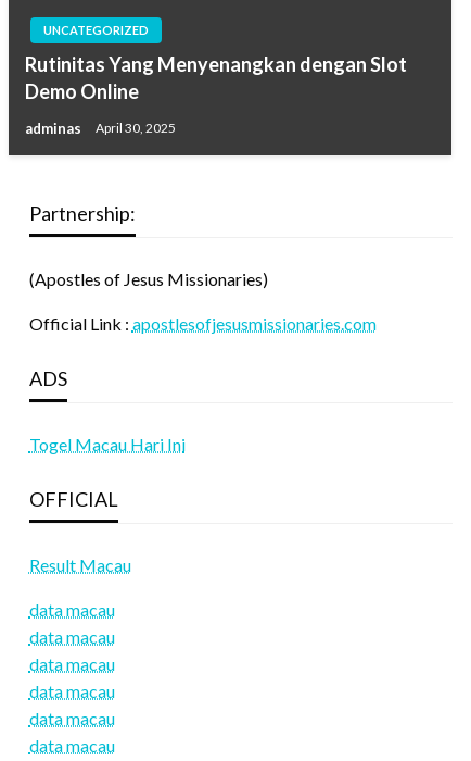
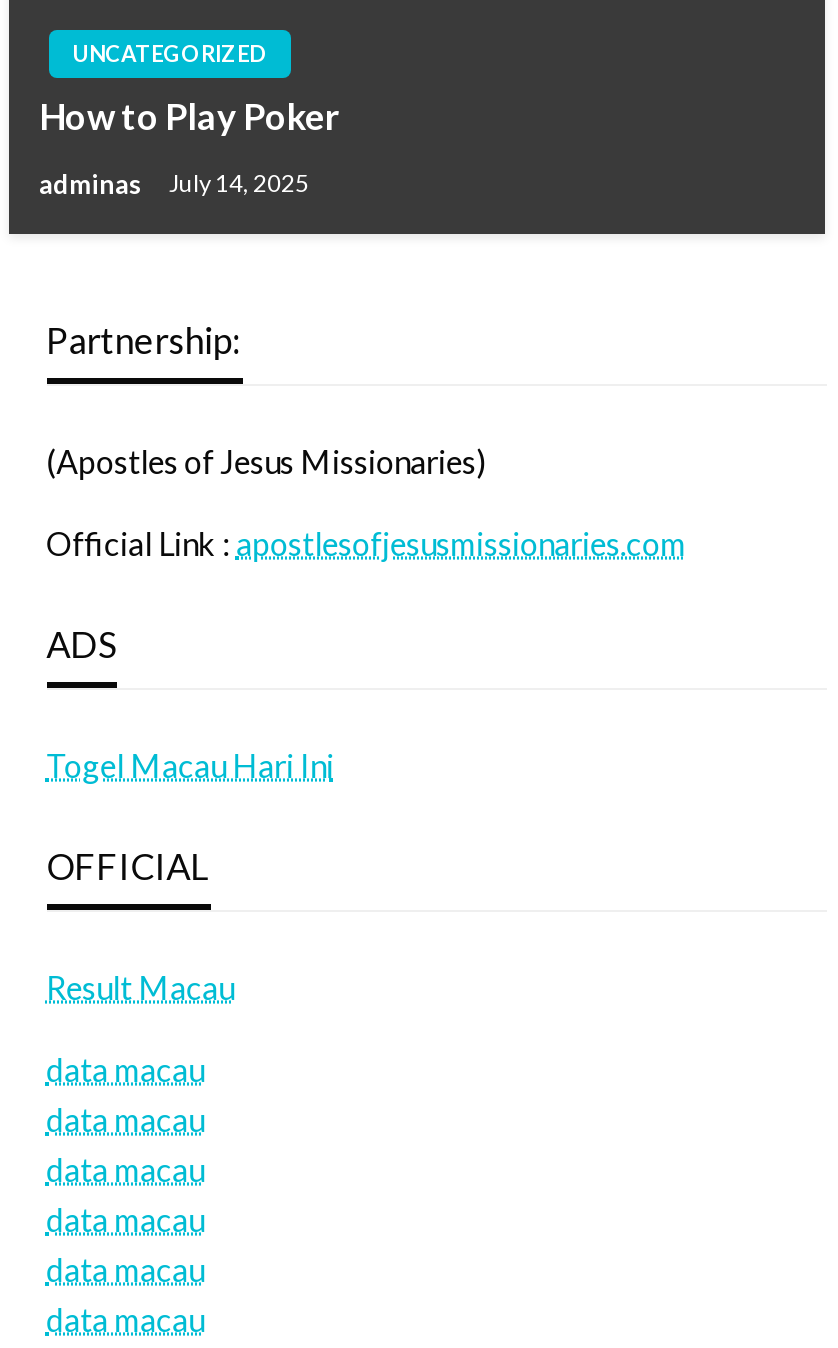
- Rutinitas Yang Menyenangkan dengan Slot
- Demo Online
+ How to Play Poker

- adminas April 30, 2025
+ adminas July 14, 2025
